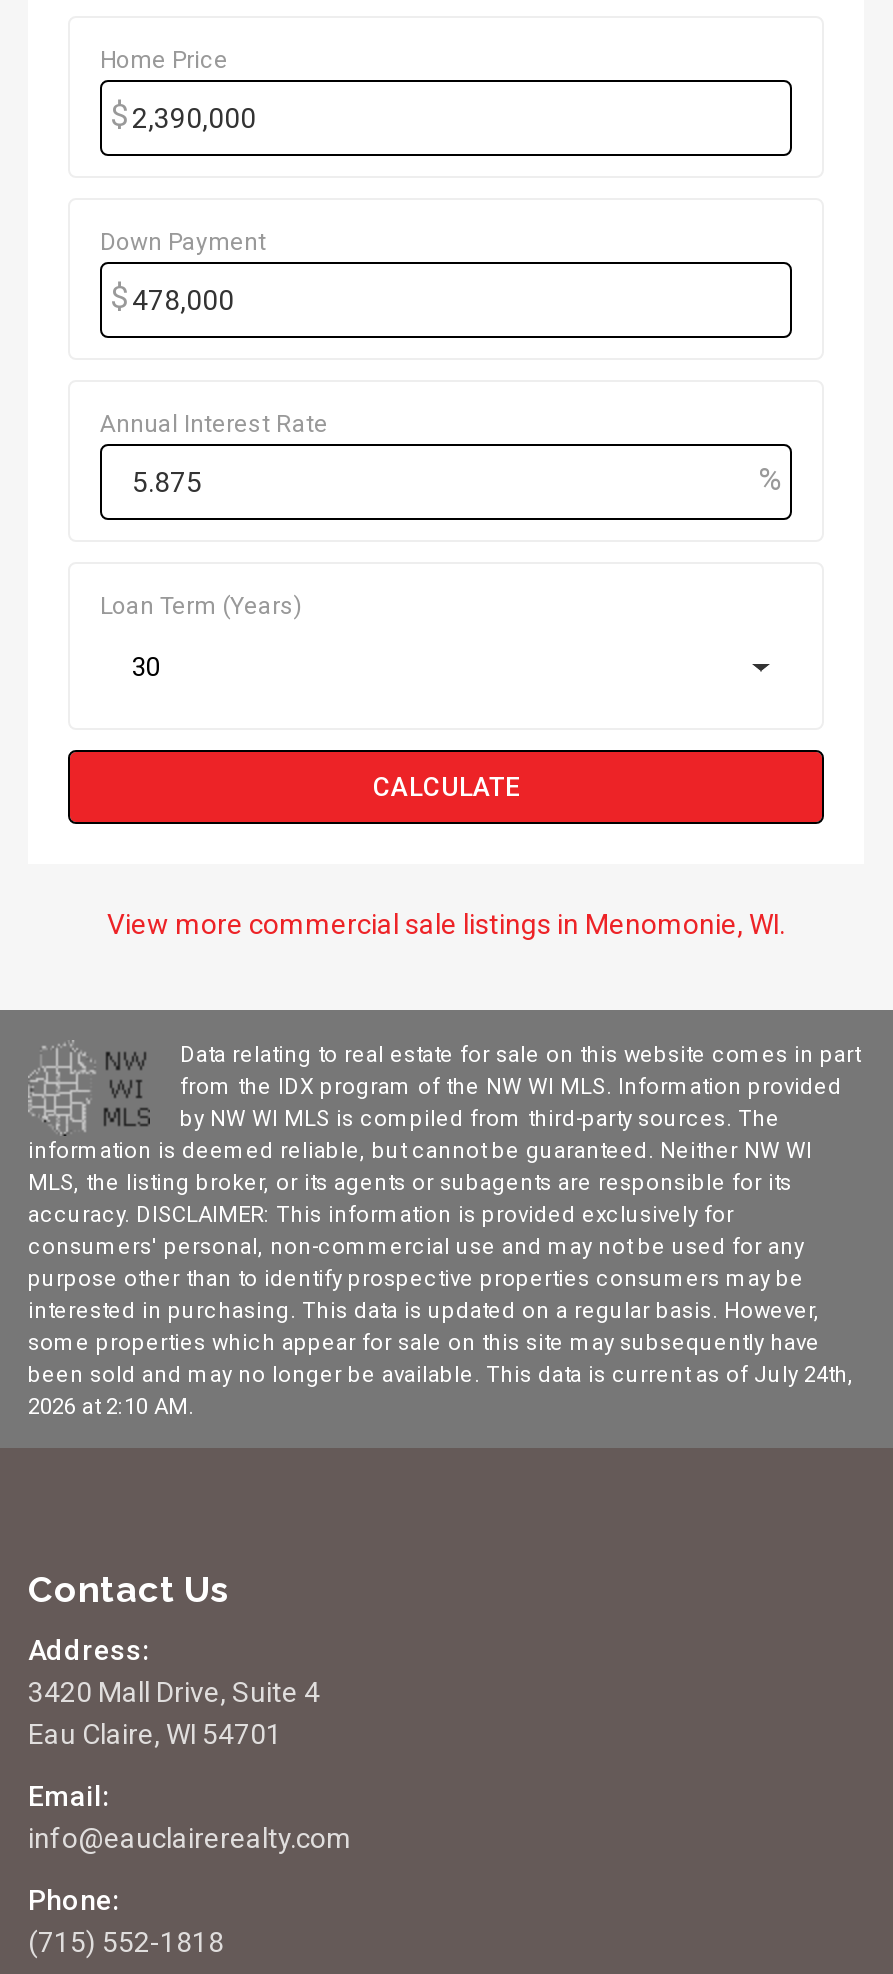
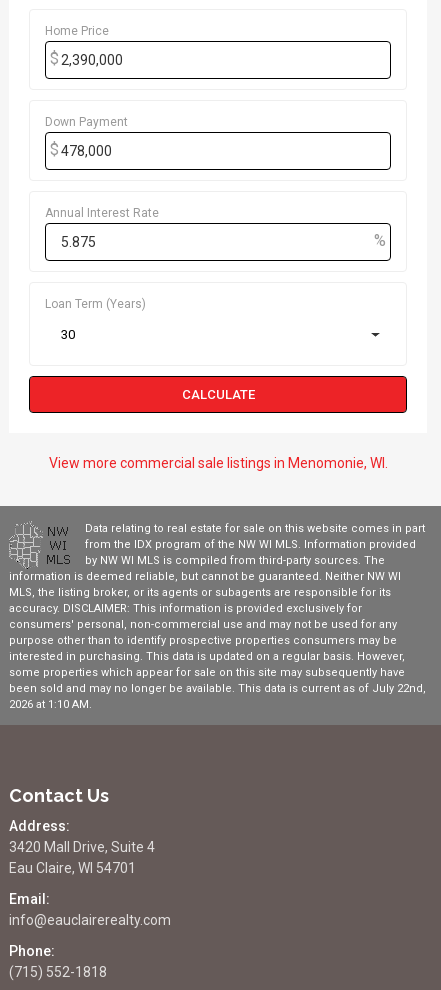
- been sold and may no longer be available. This data is current as of July 24th,
+ been sold and may no longer be available. This data is current as of July 22nd,

- 2026 at 2:10 AM.
+ 2026 at 1:10 AM.
